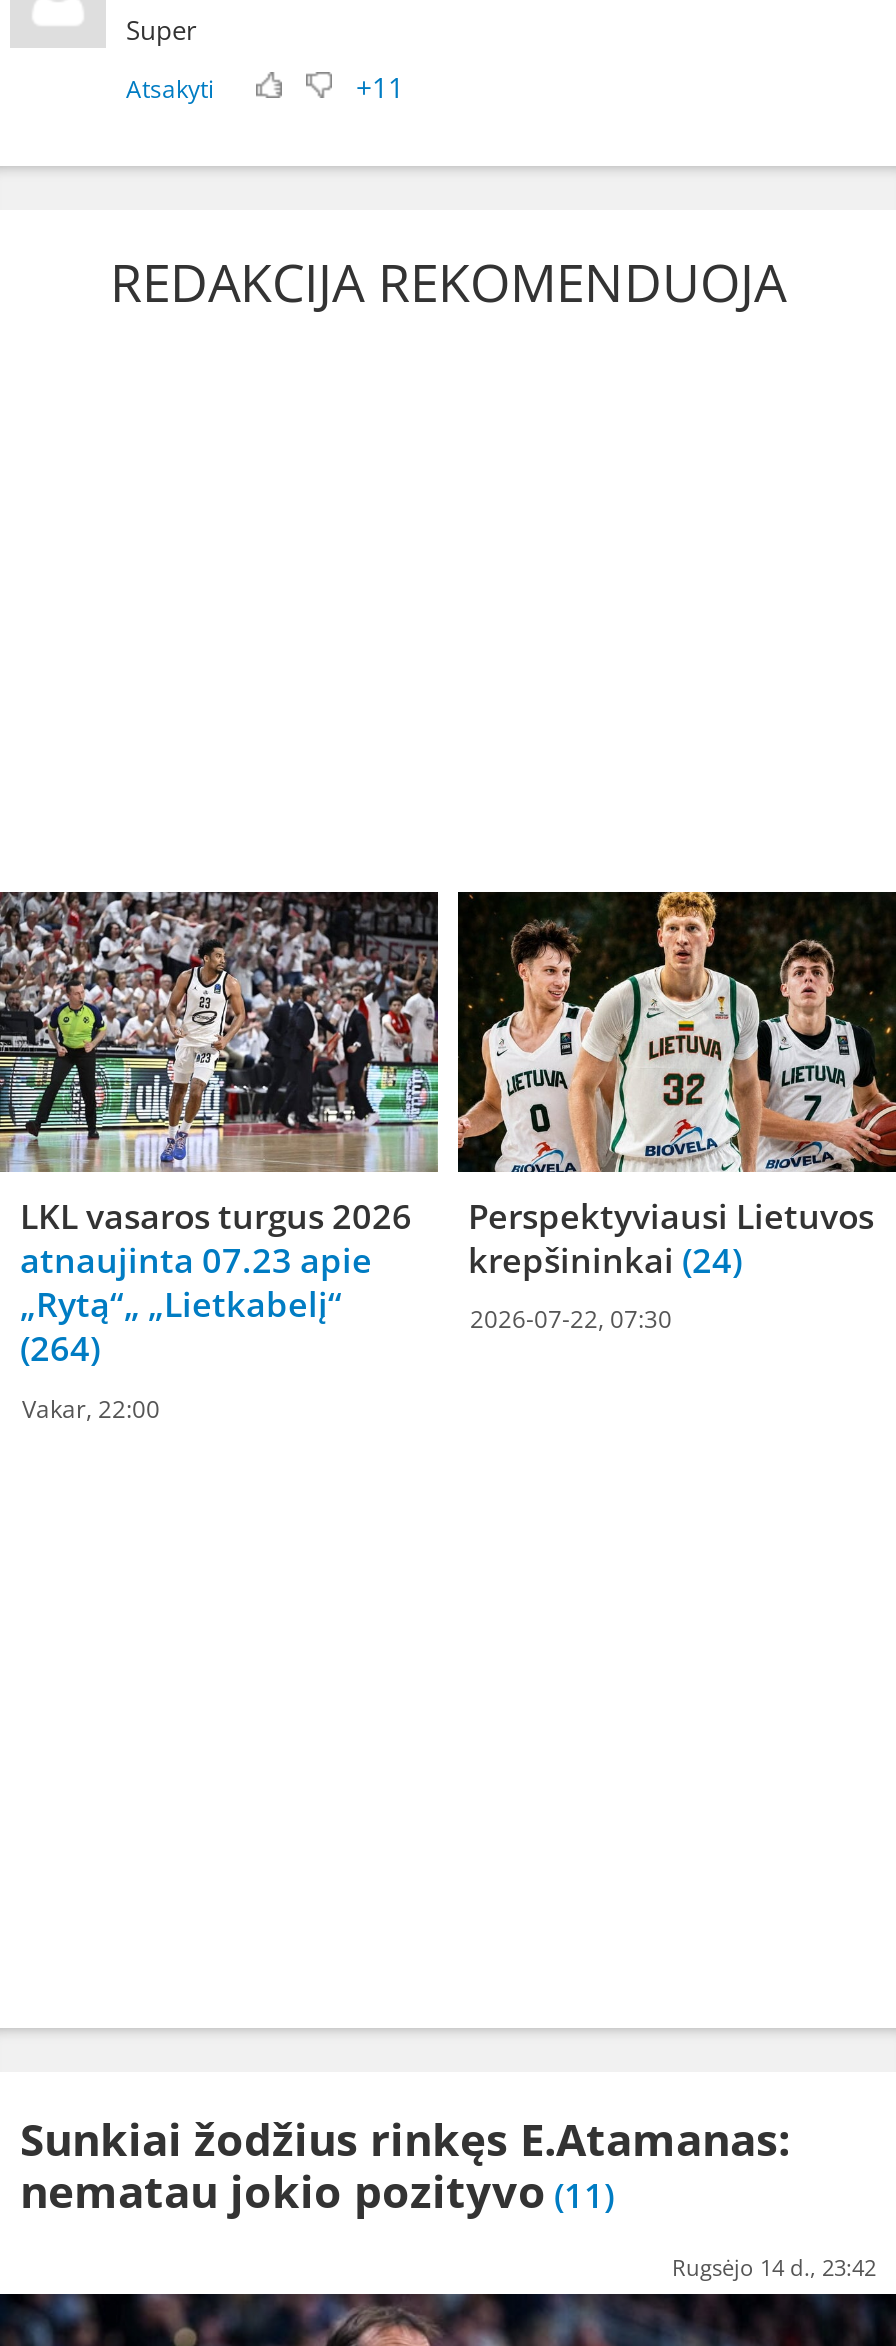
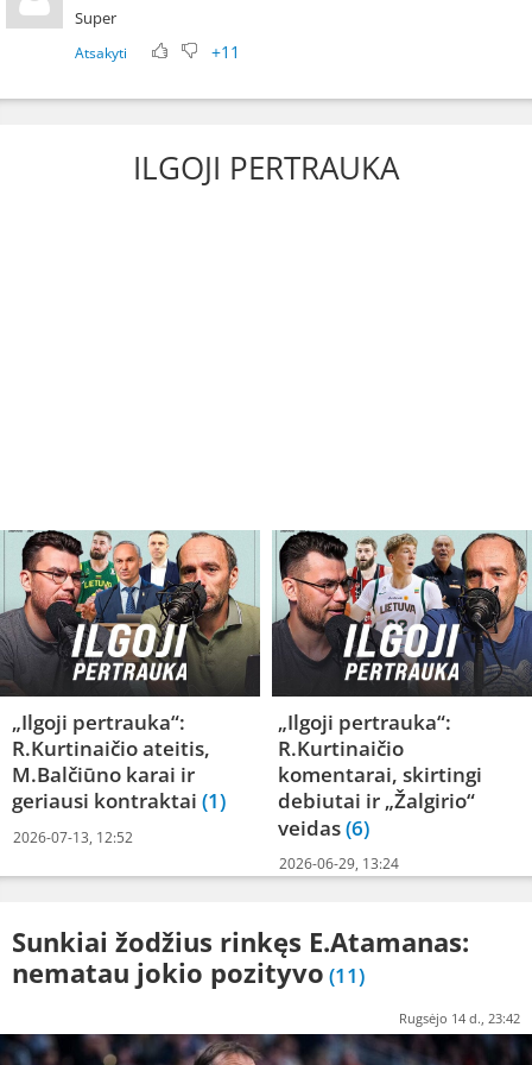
- REDAKCIJA REKOMENDUOJA
+ ILGOJI PERTRAUKA

- [image]
- LKL vasaros turgus 2026
- atnaujinta 07.23 apie
- „Rytą“„ „Lietkabelį“
- (264)
- Vakar, 22:00
+ [image]
+ „Ilgoji pertrauka“:
+ R.Kurtinaičio ateitis,
+ M.Balčiūno karai ir
+ geriausi kontraktai (1)
+ 2026-07-13, 12:52

- [image]
- Perspektyviausi Lietuvos
- krepšininkai (24)
- 2026-07-22, 07:30
+ [image]
+ „Ilgoji pertrauka“:
+ R.Kurtinaičio
+ komentarai, skirtingi
+ debiutai ir „Žalgirio“
+ veidas (6)
+ 2026-06-29, 13:24
